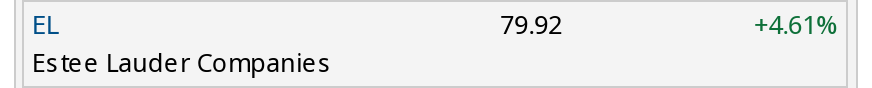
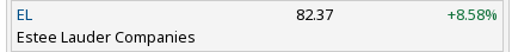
- 79.92
+ 82.37

- +4.61%
+ +8.58%
